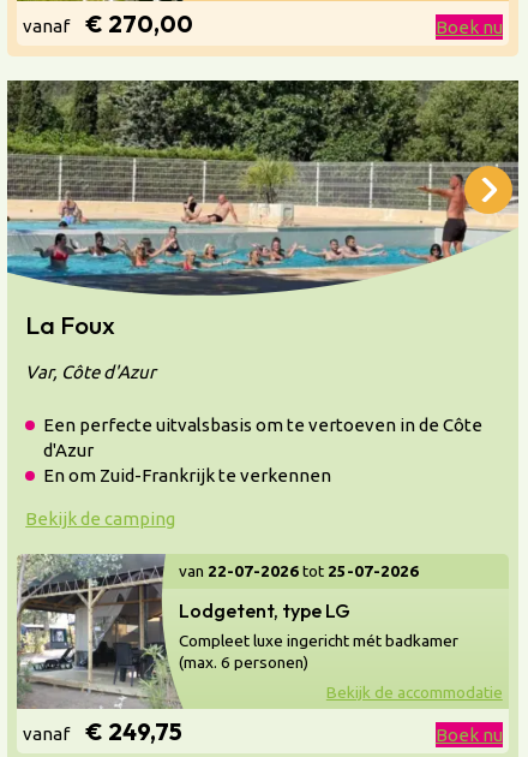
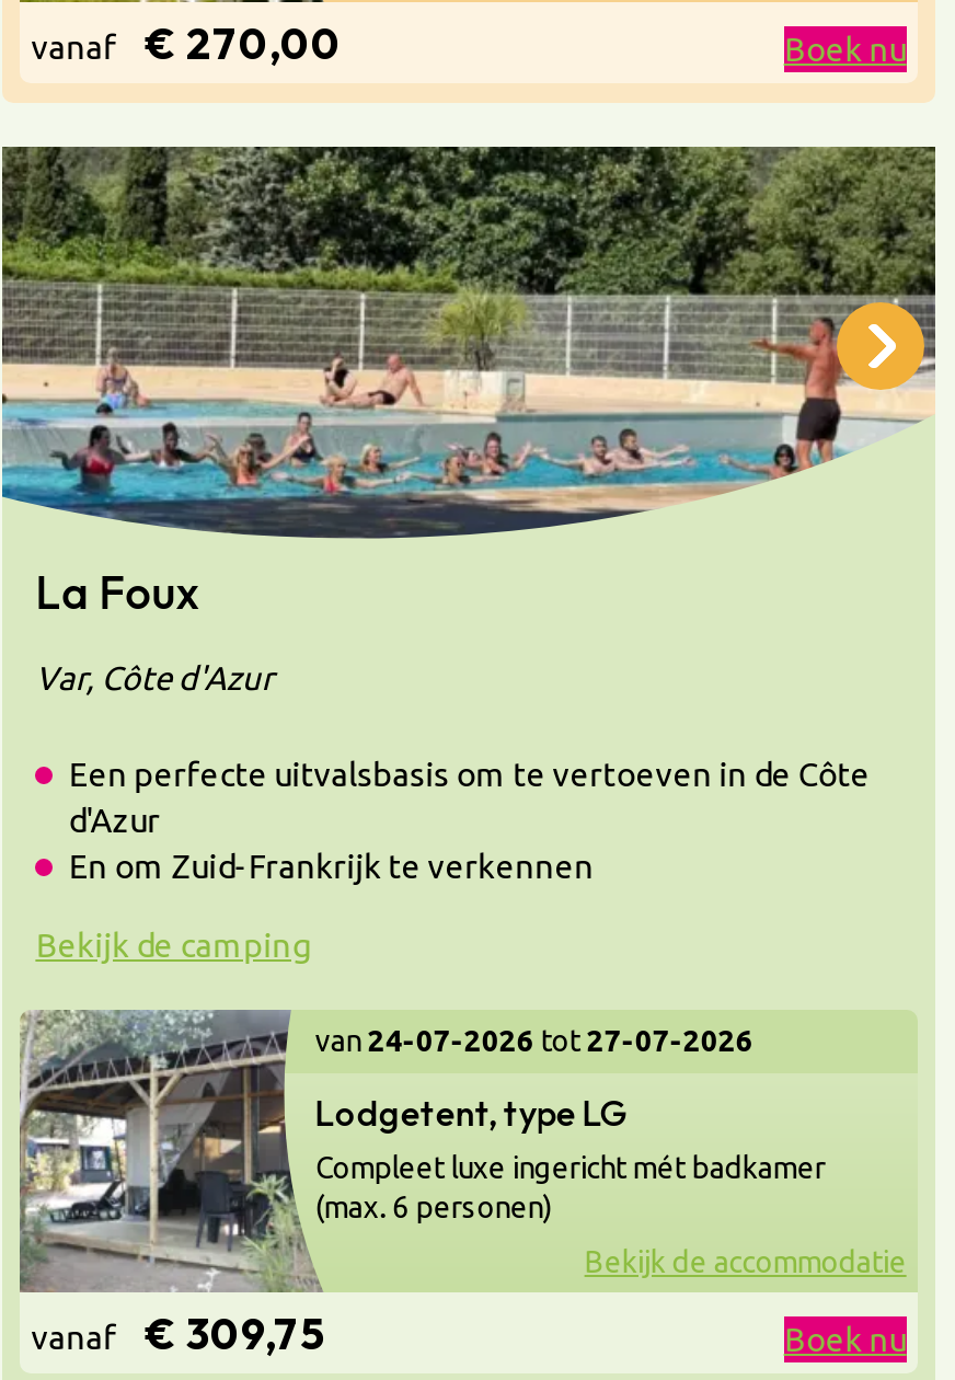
- van 22-07-2026 tot 25-07-2026
+ van 24-07-2026 tot 27-07-2026

- vanaf € 249,75
+ vanaf € 309,75
